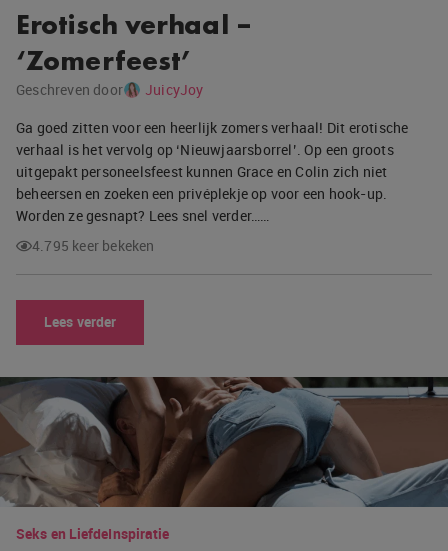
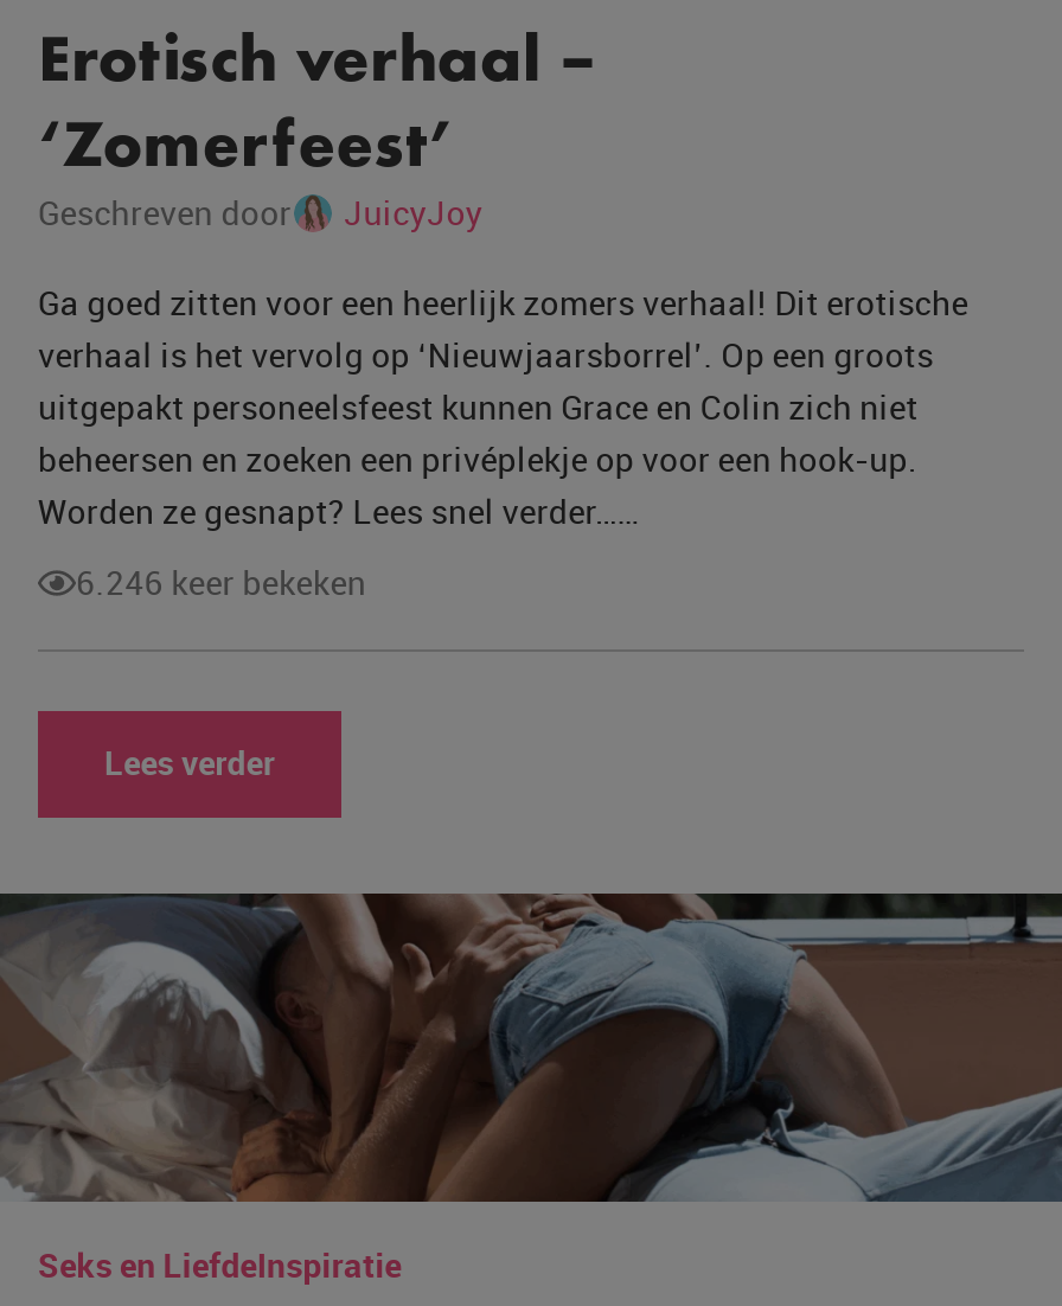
- 4.795 keer bekeken
+ 6.246 keer bekeken
